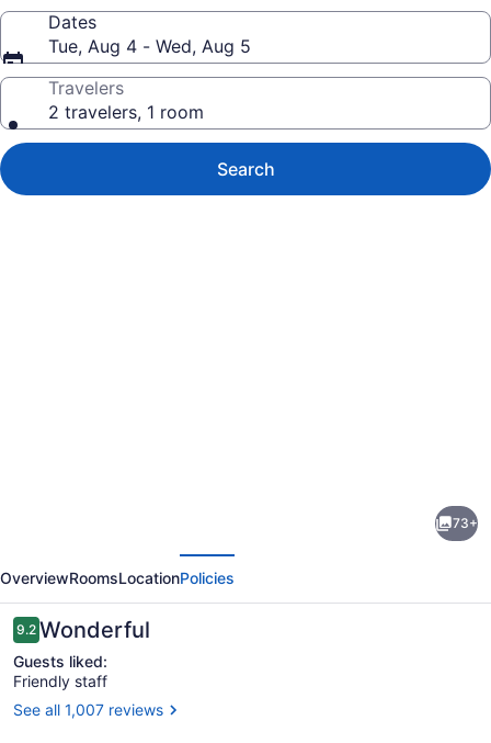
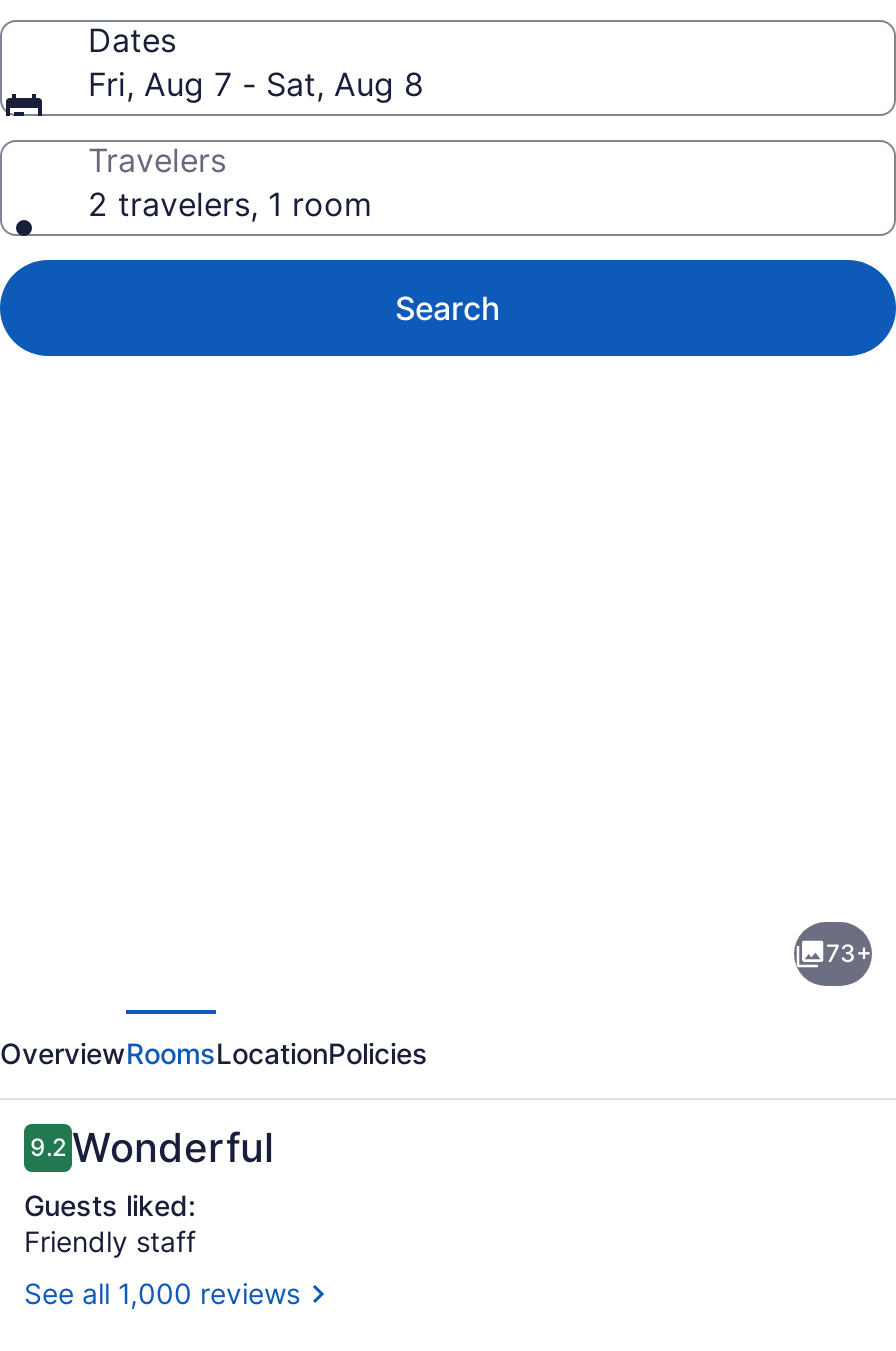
- Tue, Aug 4 - Wed, Aug 5
+ Fri, Aug 7 - Sat, Aug 8

- See all 1,007 reviews
+ See all 1,000 reviews
